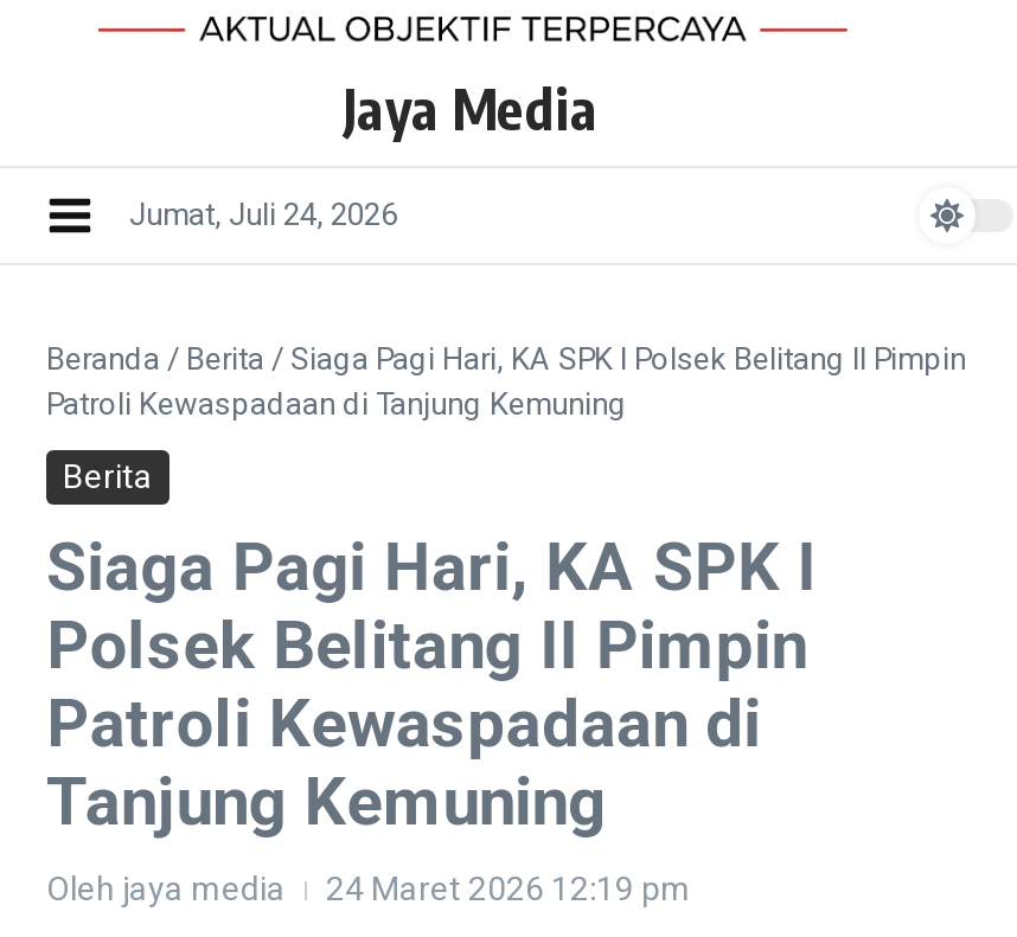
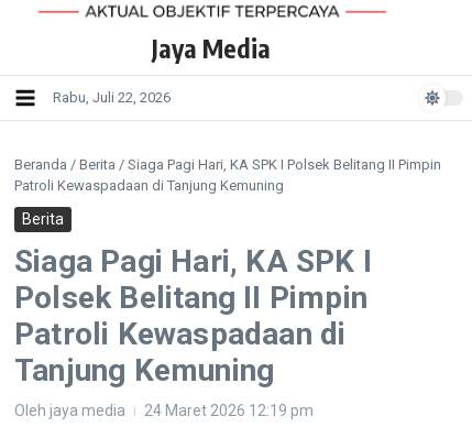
- Jumat, Juli 24, 2026
+ Rabu, Juli 22, 2026
